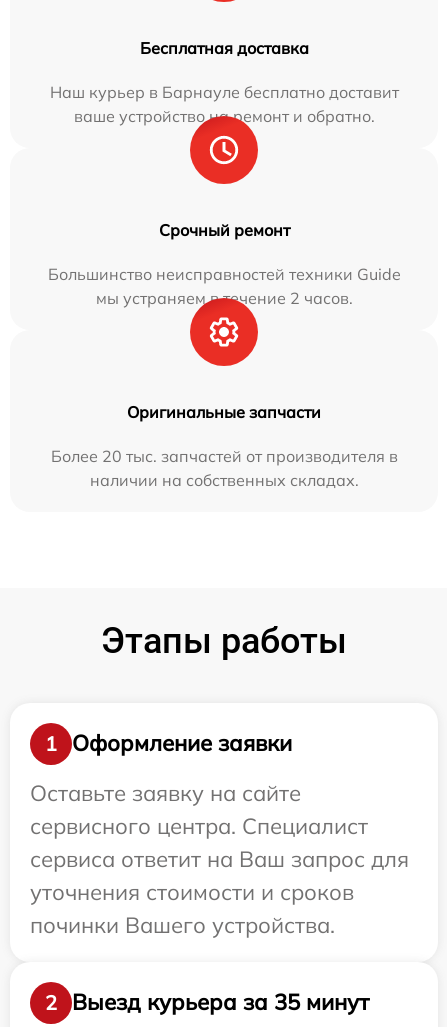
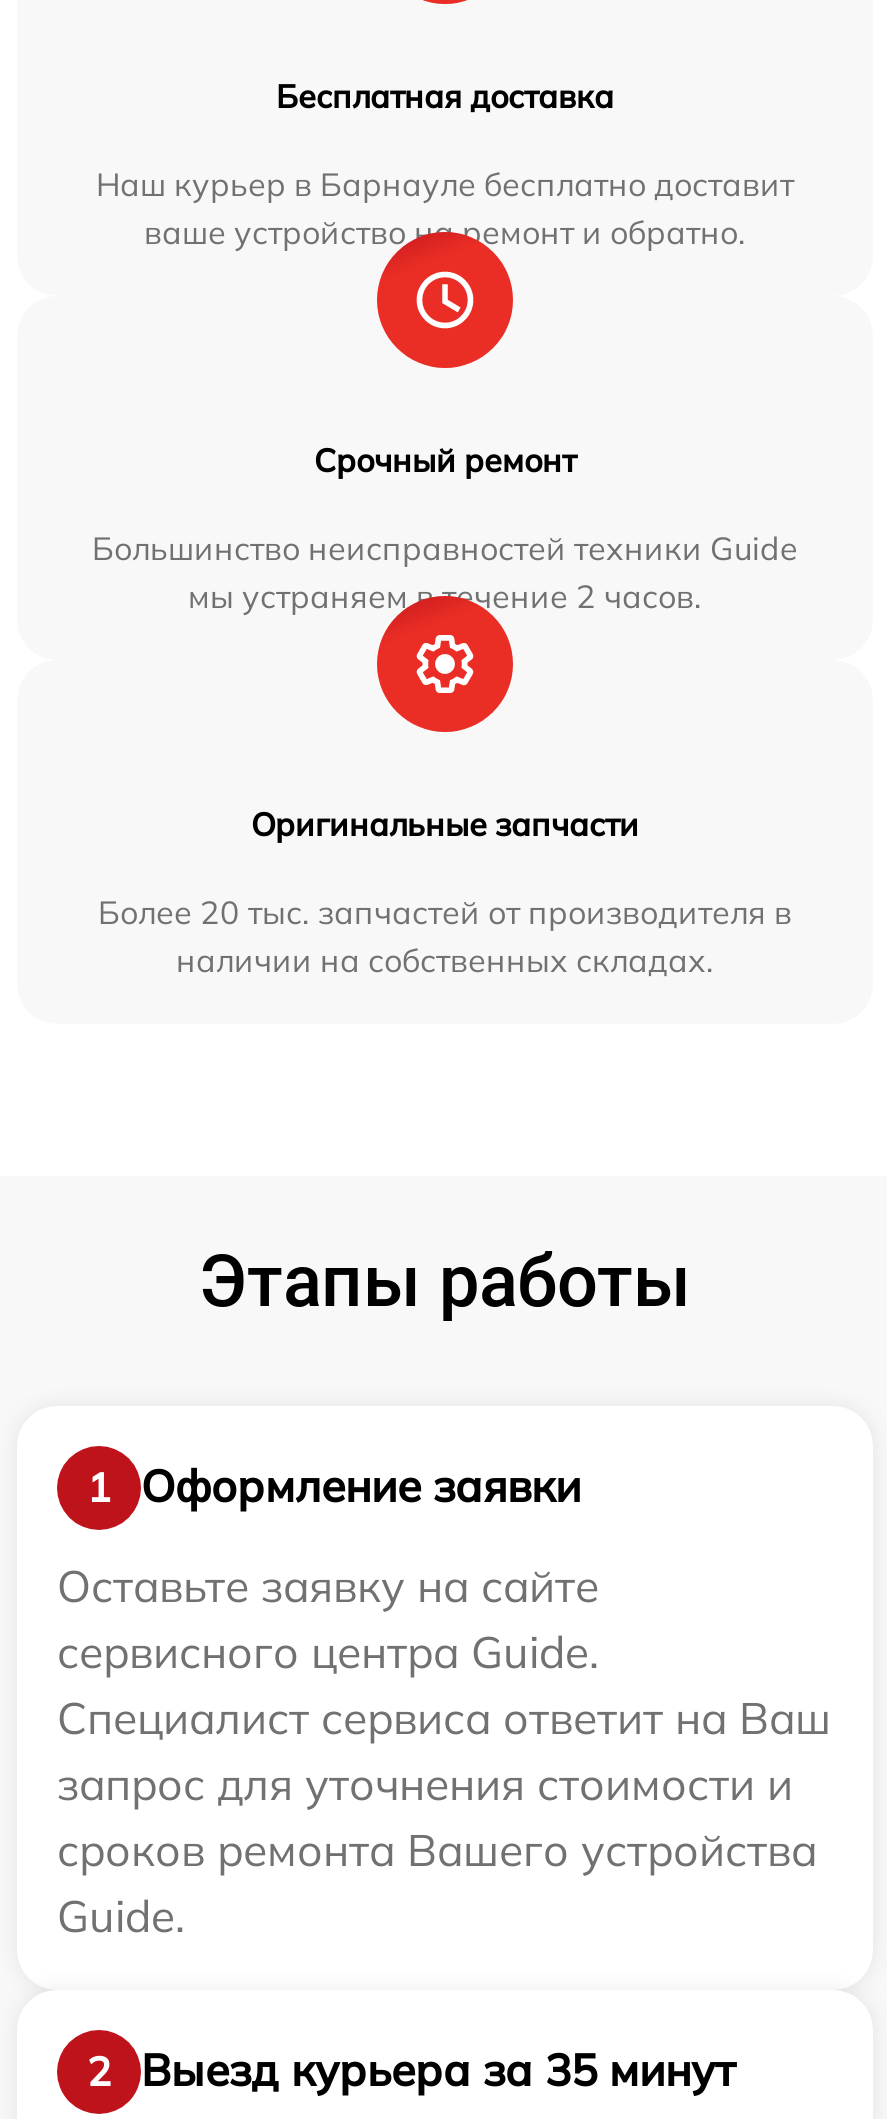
- сервисного центра. Специалист
- сервиса ответит на Ваш запрос для
- уточнения стоимости и сроков
- починки Вашего устройства.
+ сервисного центра Guide.
+ Специалист сервиса ответит на Ваш
+ запрос для уточнения стоимости и
+ сроков ремонта Вашего устройства
+ Guide.
